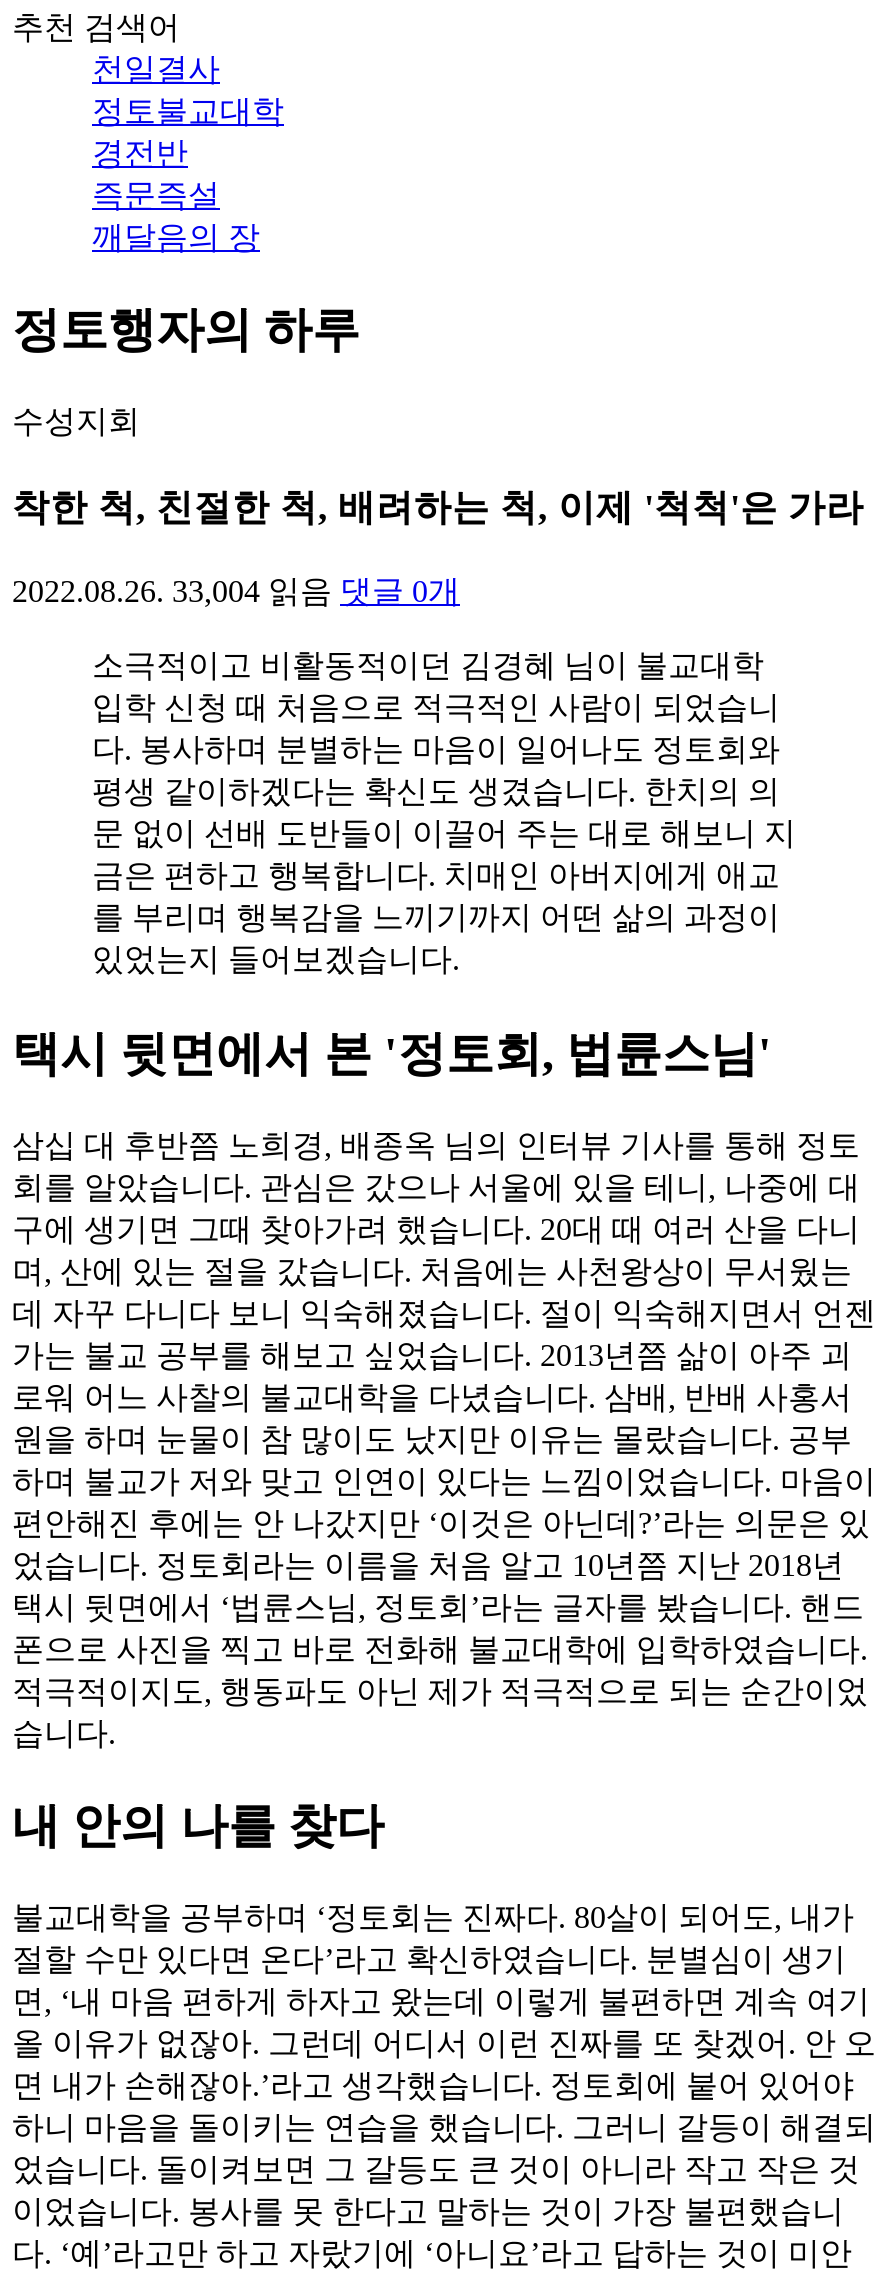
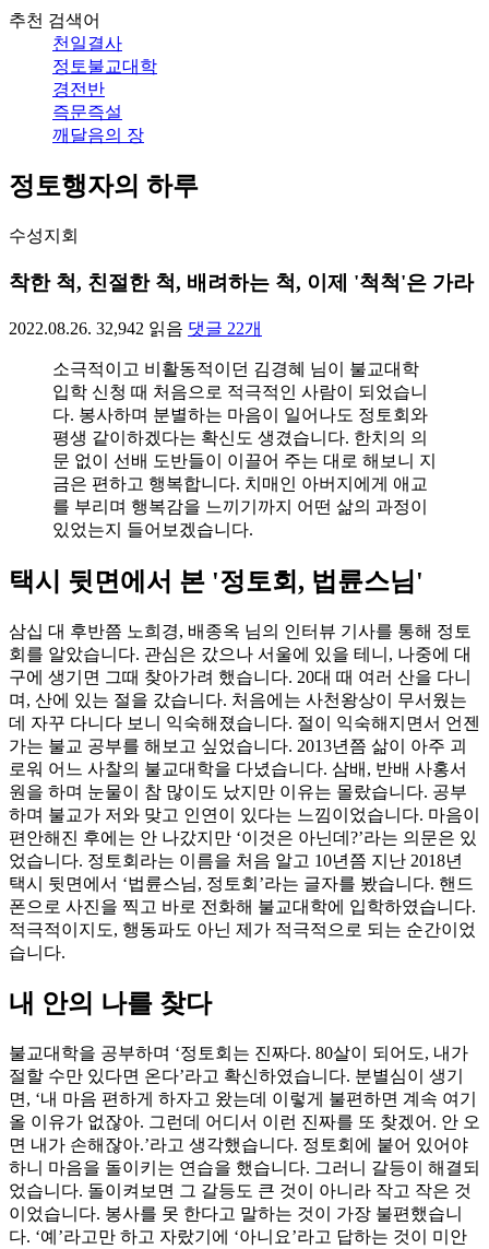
- 2022.08.26. 33,004 읽음 댓글 0개
+ 2022.08.26. 32,942 읽음 댓글 22개
